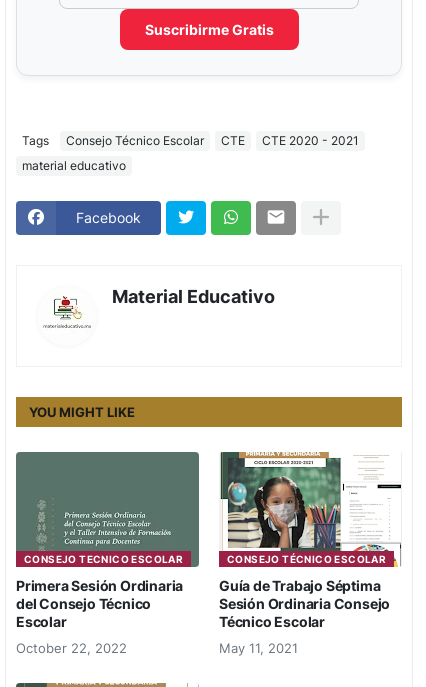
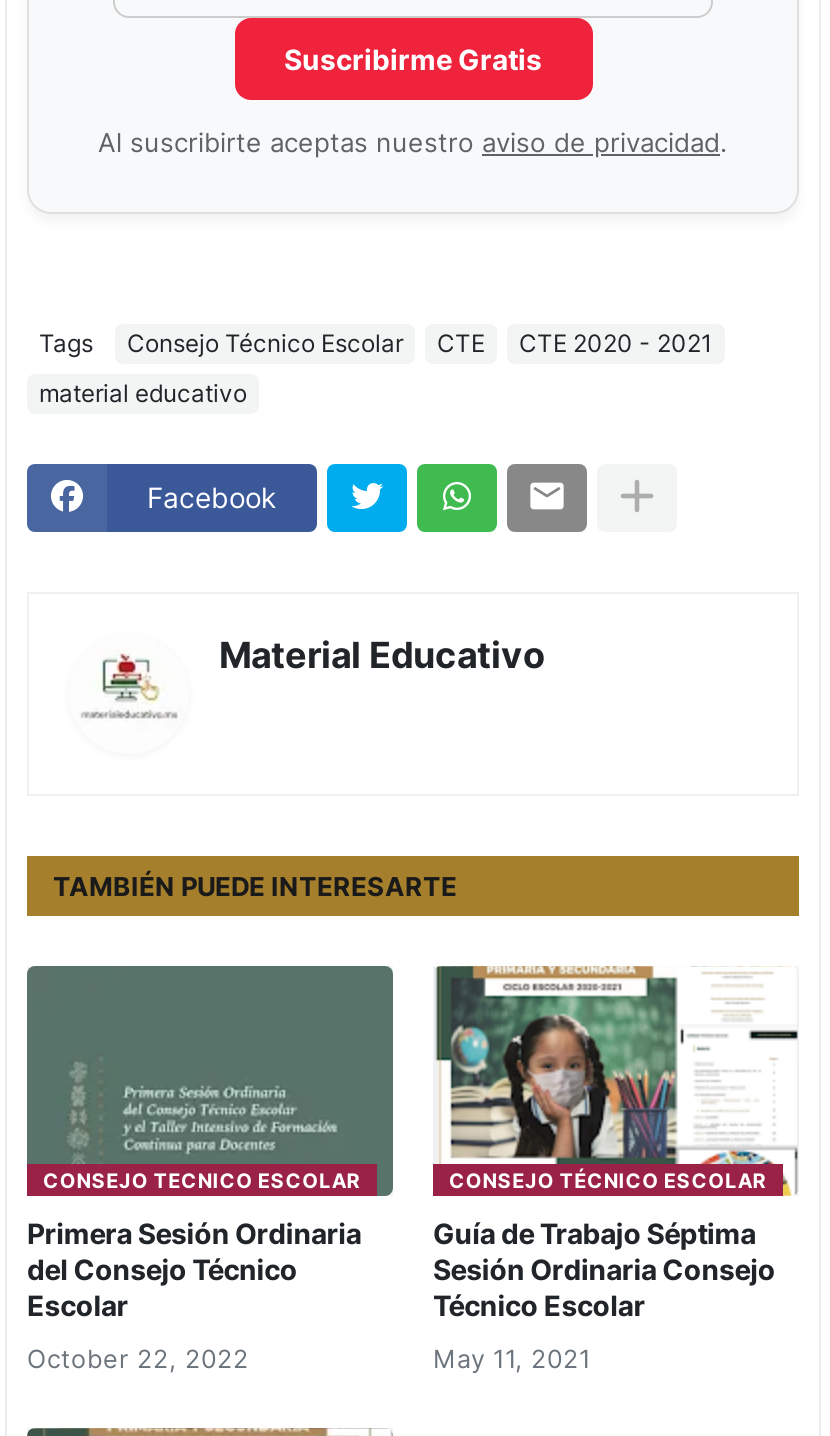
+ Al suscribirte aceptas nuestro aviso de privacidad.

- YOU MIGHT LIKE
+ TAMBIÉN PUEDE INTERESARTE
